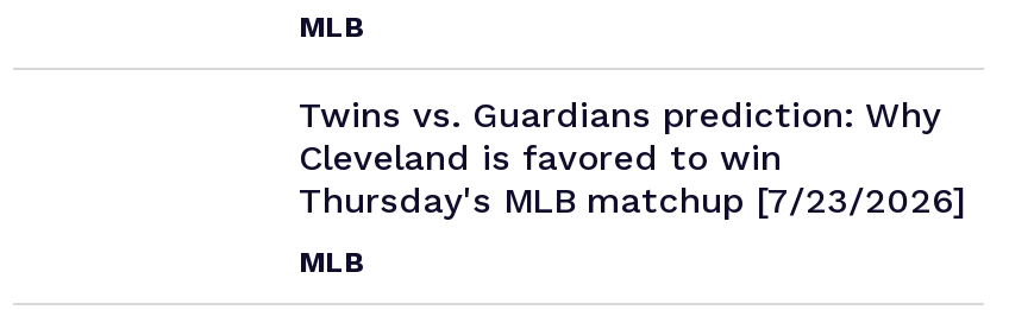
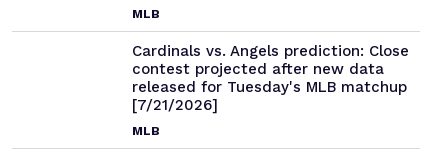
- Twins vs. Guardians prediction: Why
- Cleveland is favored to win
- Thursday's MLB matchup [7/23/2026]
+ Cardinals vs. Angels prediction: Close
+ contest projected after new data
+ released for Tuesday's MLB matchup
+ [7/21/2026]
